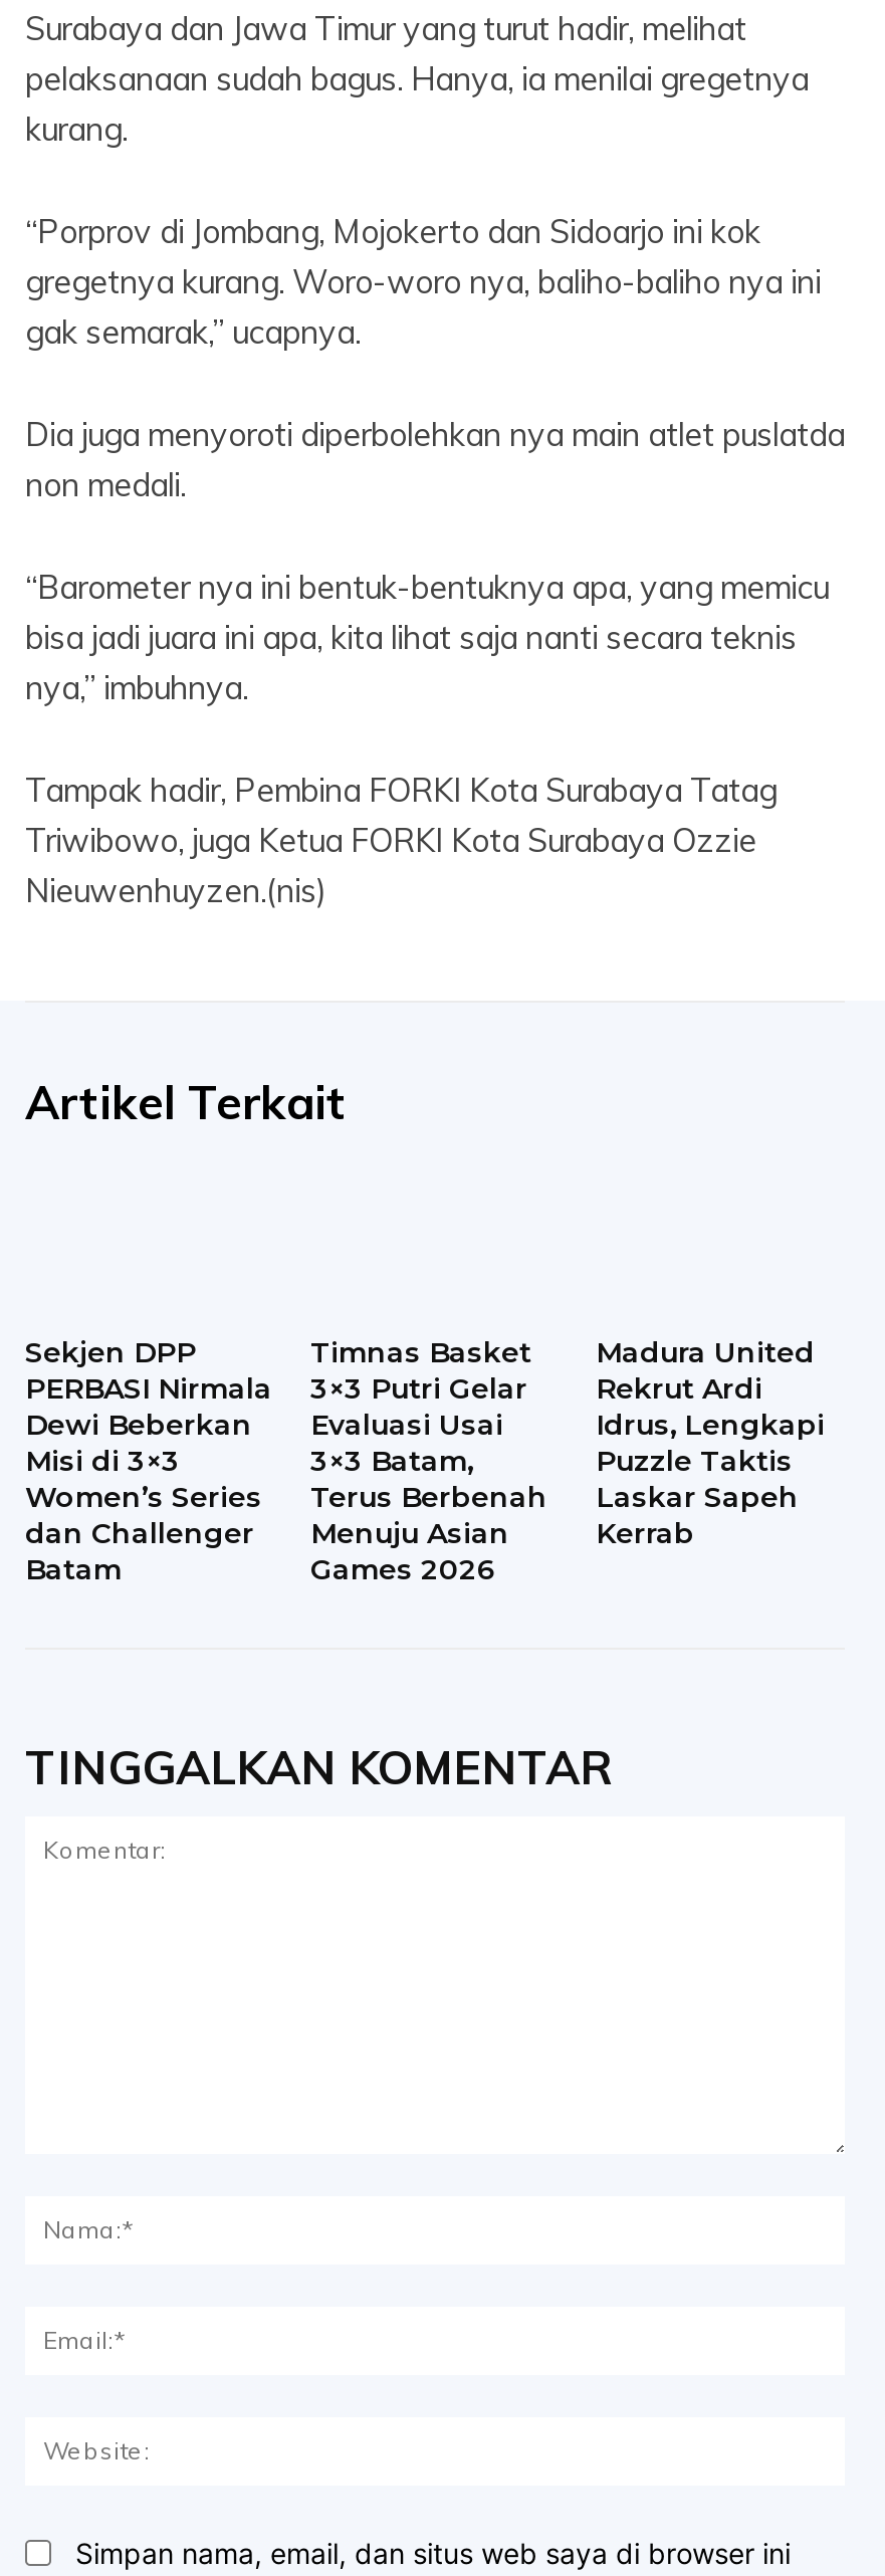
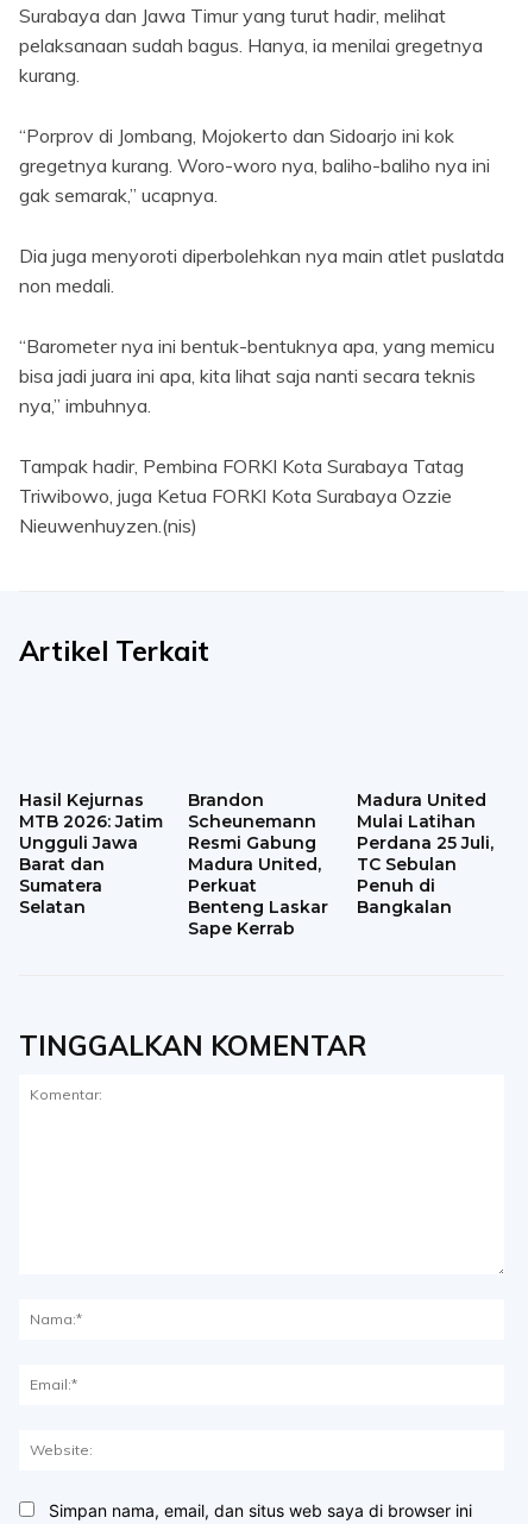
- Sekjen DPP
- PERBASI Nirmala
- Dewi Beberkan
- Misi di 3×3
- Women’s Series
- dan Challenger
- Batam
+ Hasil Kejurnas
+ MTB 2026: Jatim
+ Ungguli Jawa
+ Barat dan
+ Sumatera
+ Selatan

- Timnas Basket
- 3×3 Putri Gelar
- Evaluasi Usai
- 3×3 Batam,
- Terus Berbenah
- Menuju Asian
- Games 2026
+ Brandon
+ Scheunemann
+ Resmi Gabung
+ Madura United,
+ Perkuat
+ Benteng Laskar
+ Sape Kerrab

- Rekrut Ardi
- Idrus, Lengkapi
- Puzzle Taktis
- Laskar Sapeh
- Kerrab
+ Mulai Latihan
+ Perdana 25 Juli,
+ TC Sebulan
+ Penuh di
+ Bangkalan
